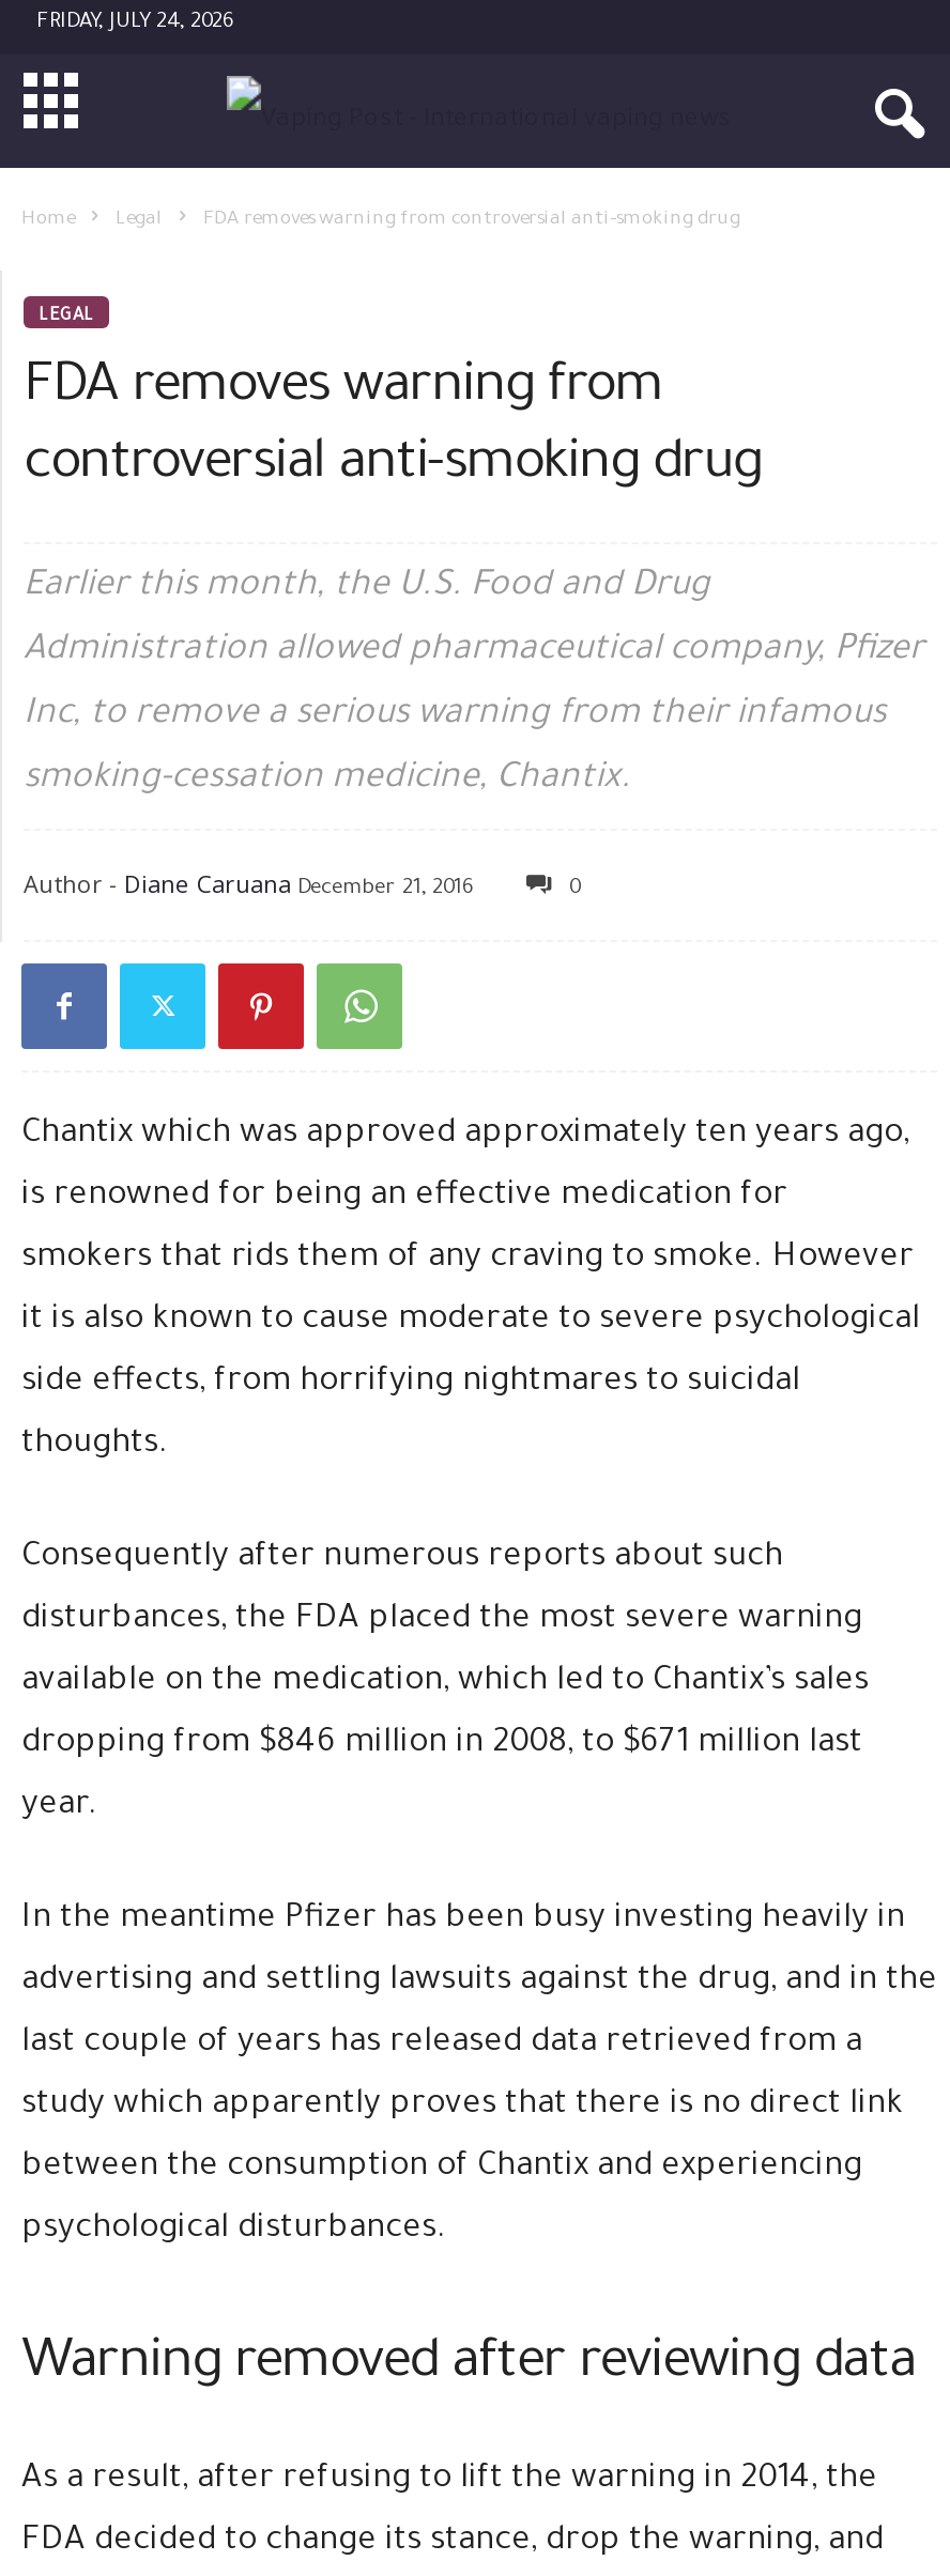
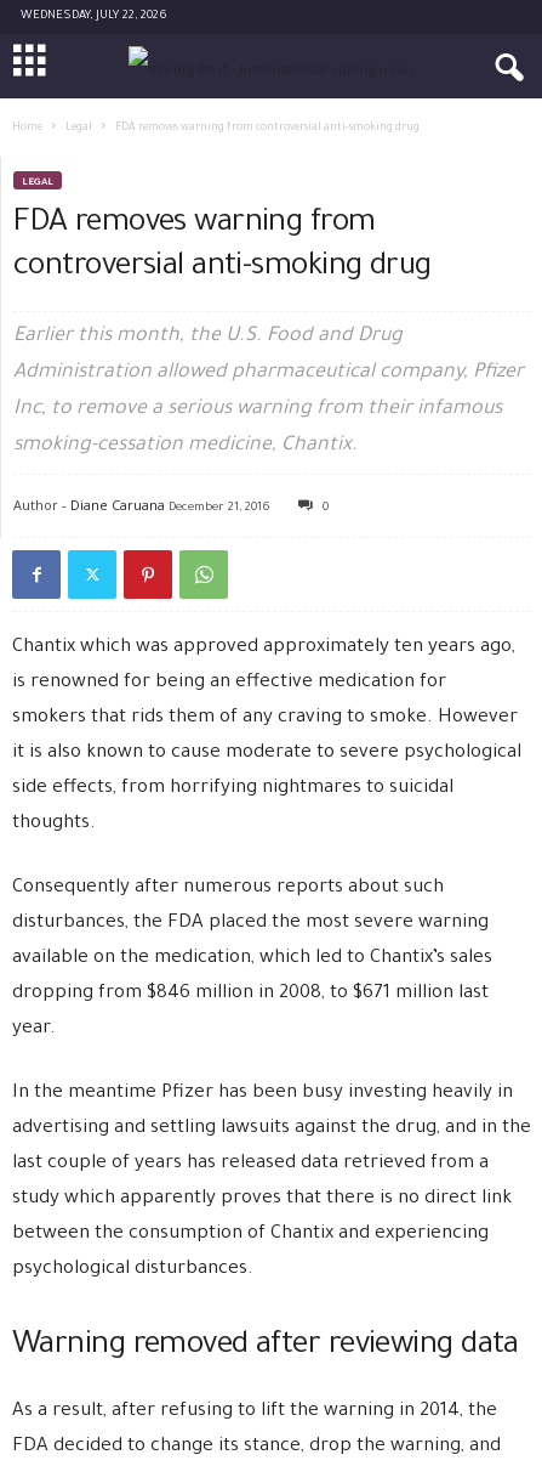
- FRIDAY, JULY 24, 2026
+ WEDNESDAY, JULY 22, 2026
